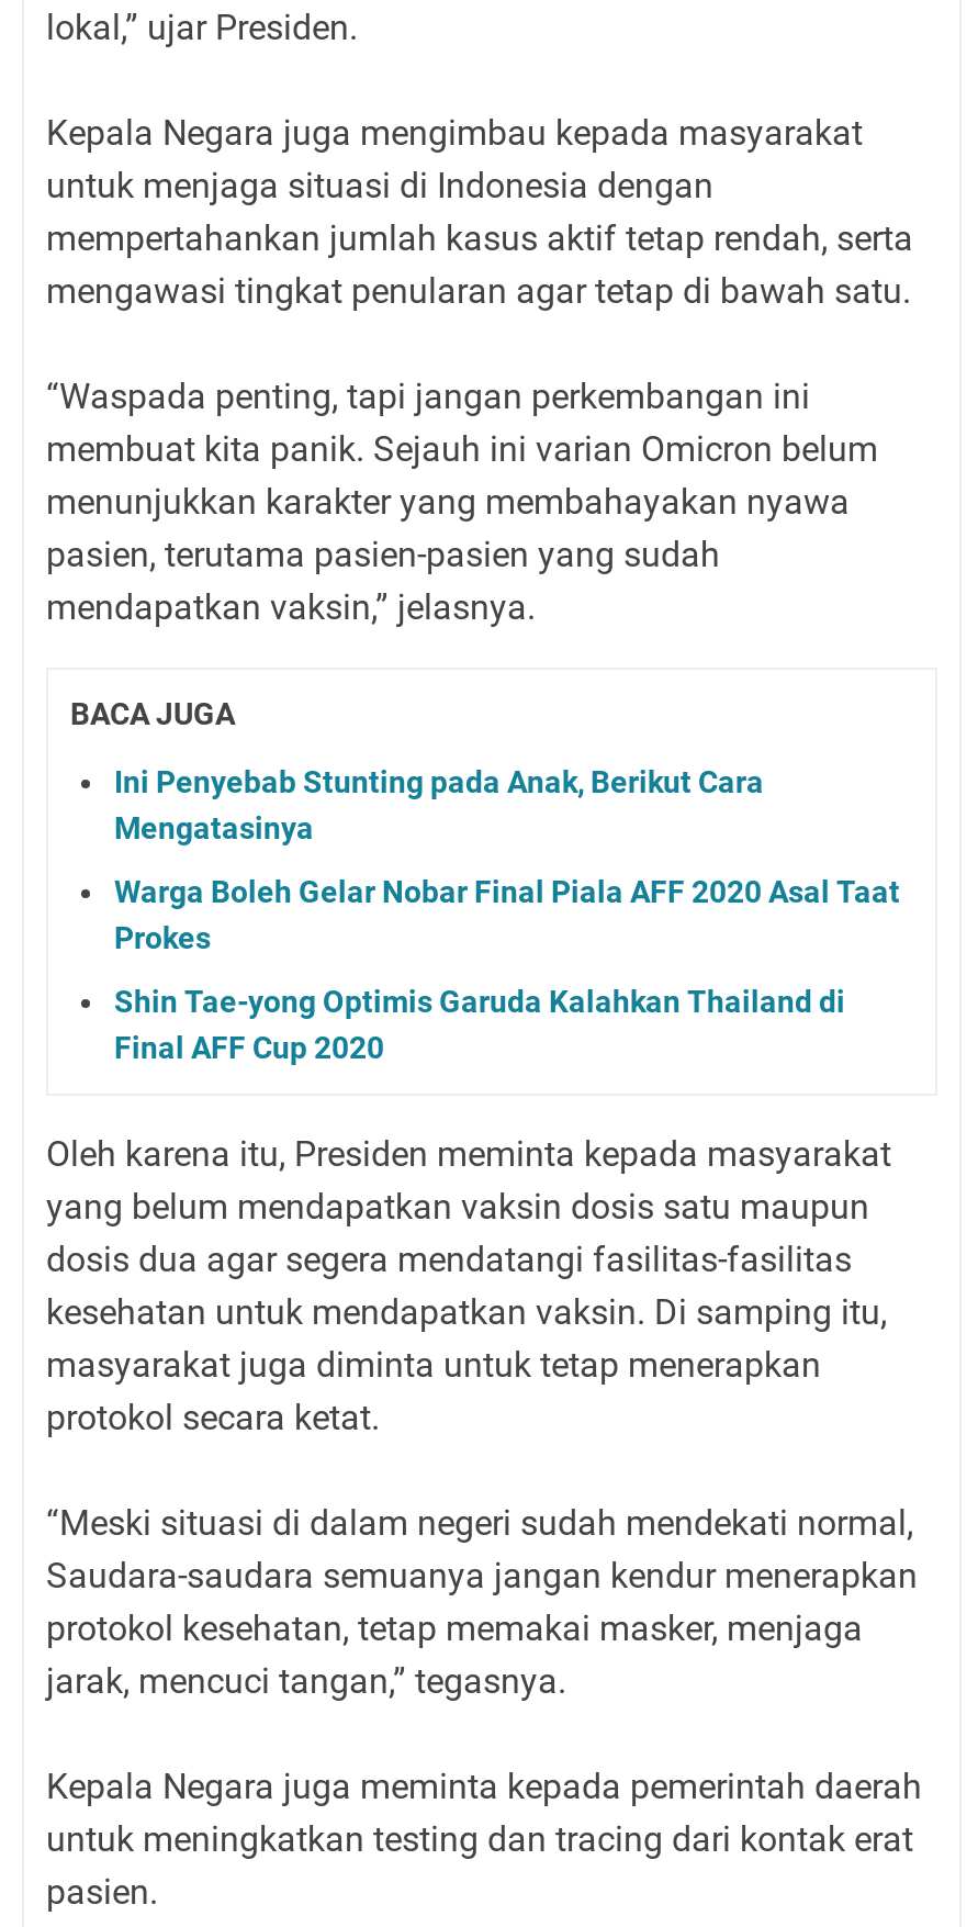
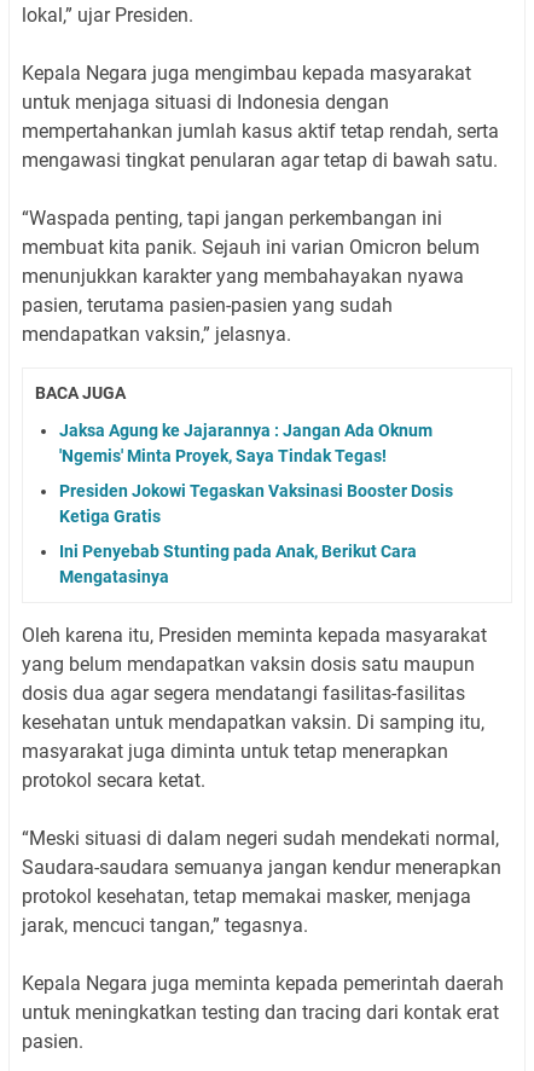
+ Jaksa Agung ke Jajarannya : Jangan Ada Oknum
+ 'Ngemis' Minta Proyek, Saya Tindak Tegas!
+ Presiden Jokowi Tegaskan Vaksinasi Booster Dosis
+ Ketiga Gratis

moved down: Ini Penyebab Stunting pada Anak, Berikut Cara | Mengatasinya

- Warga Boleh Gelar Nobar Final Piala AFF 2020 Asal Taat
- Prokes
- Shin Tae-yong Optimis Garuda Kalahkan Thailand di
- Final AFF Cup 2020
